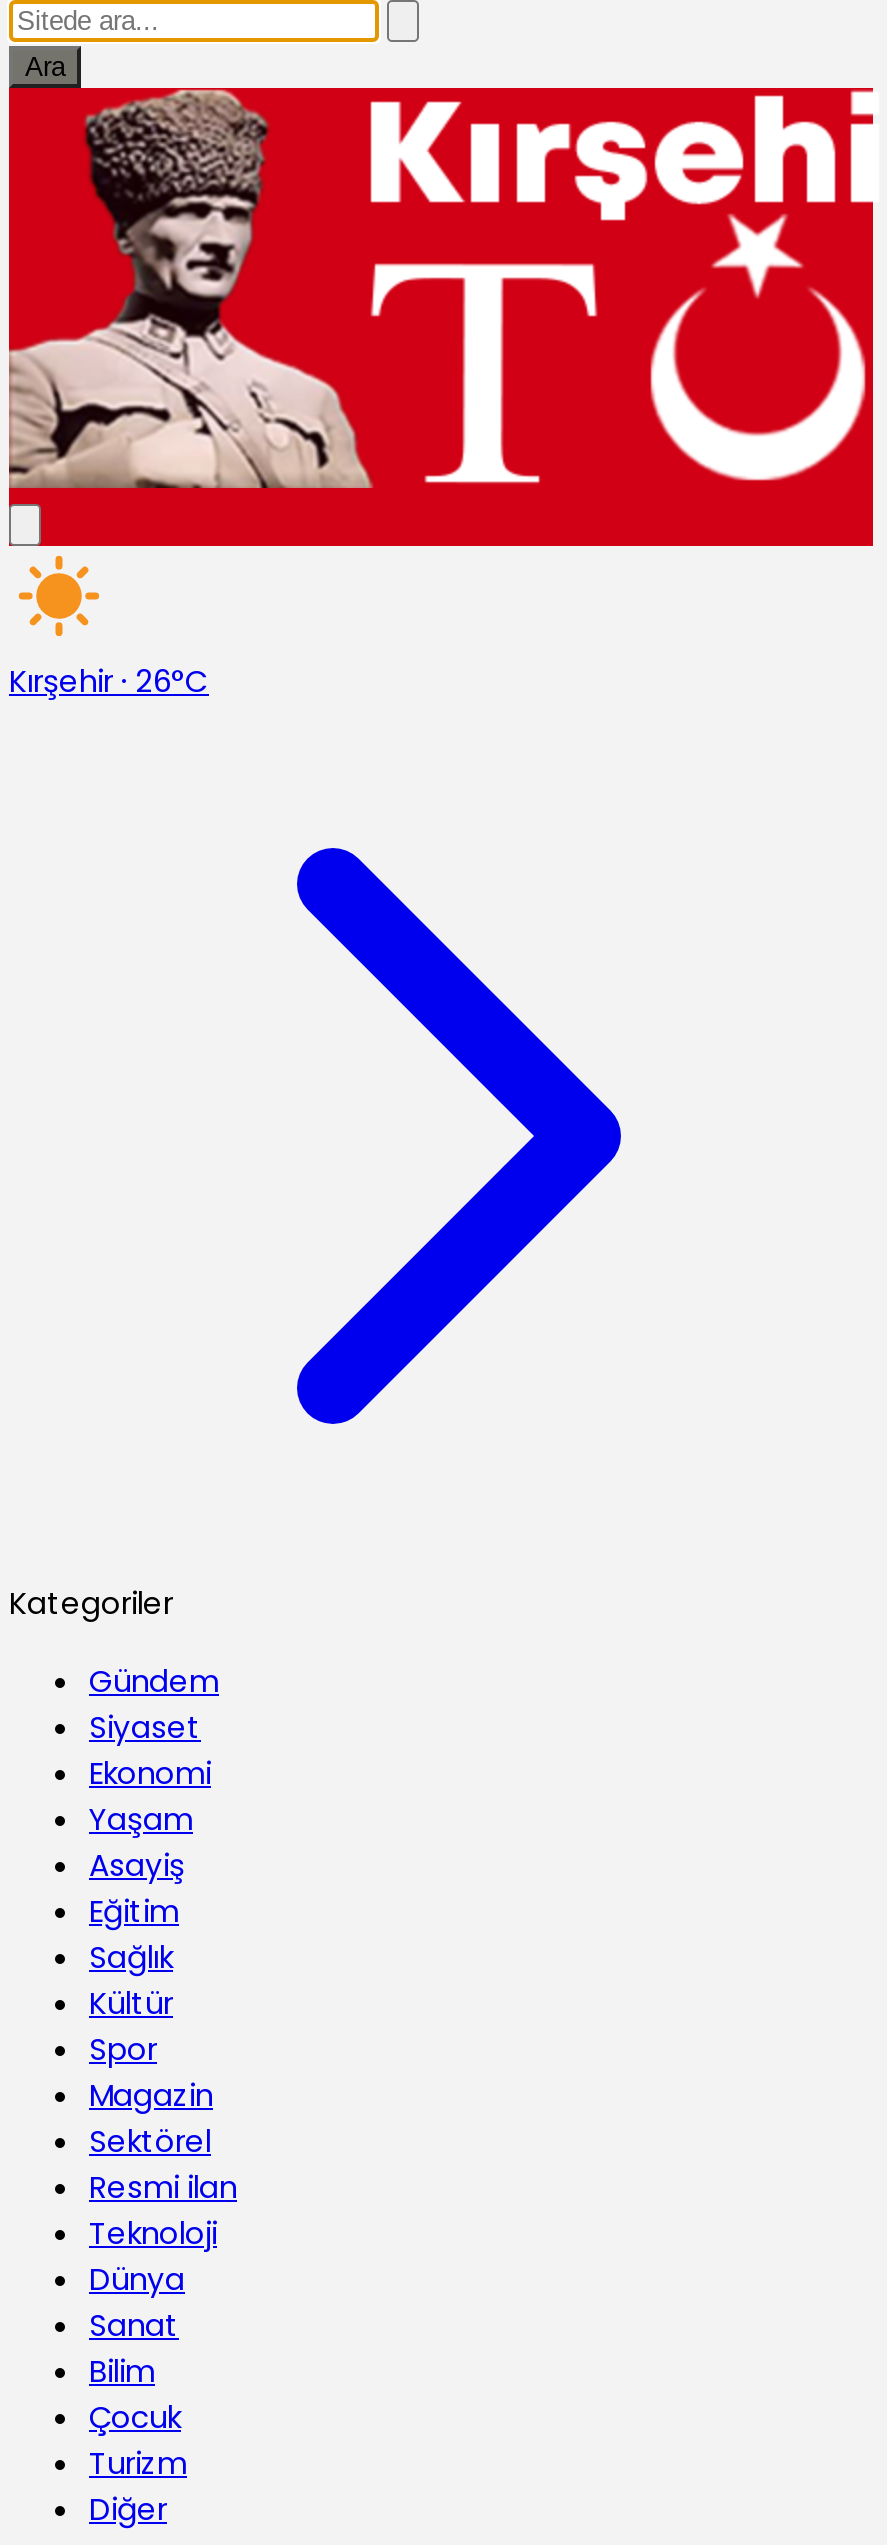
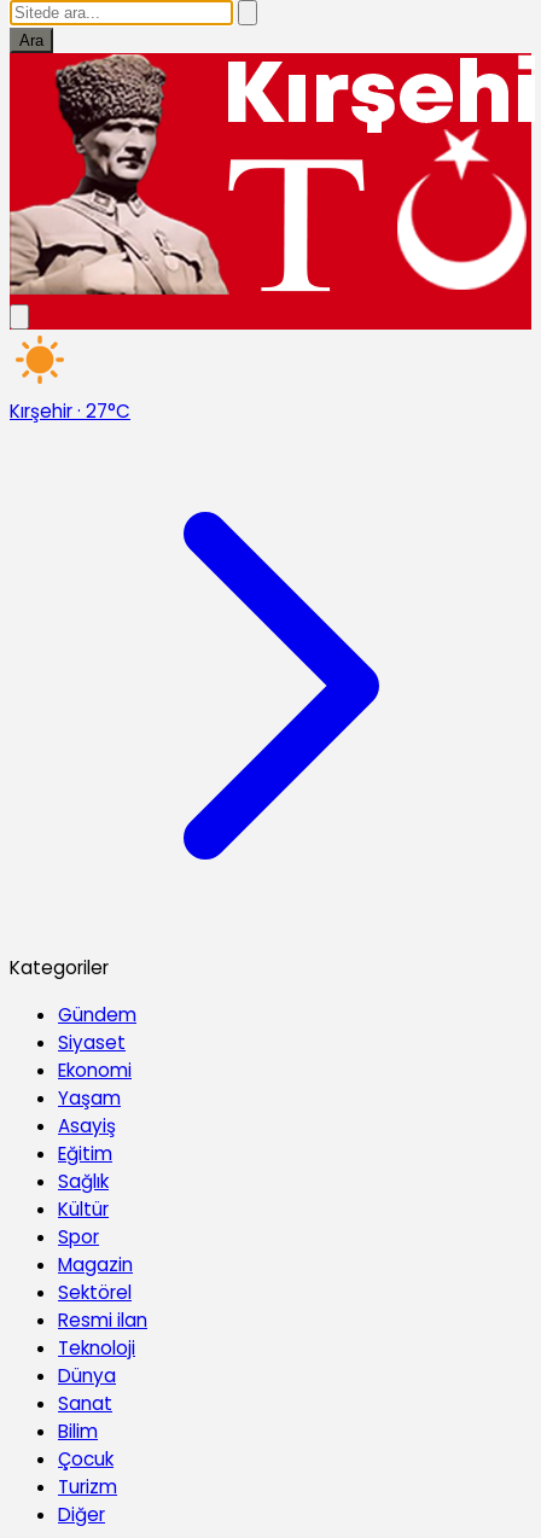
- Kırşehir · 26°C
+ Kırşehir · 27°C
